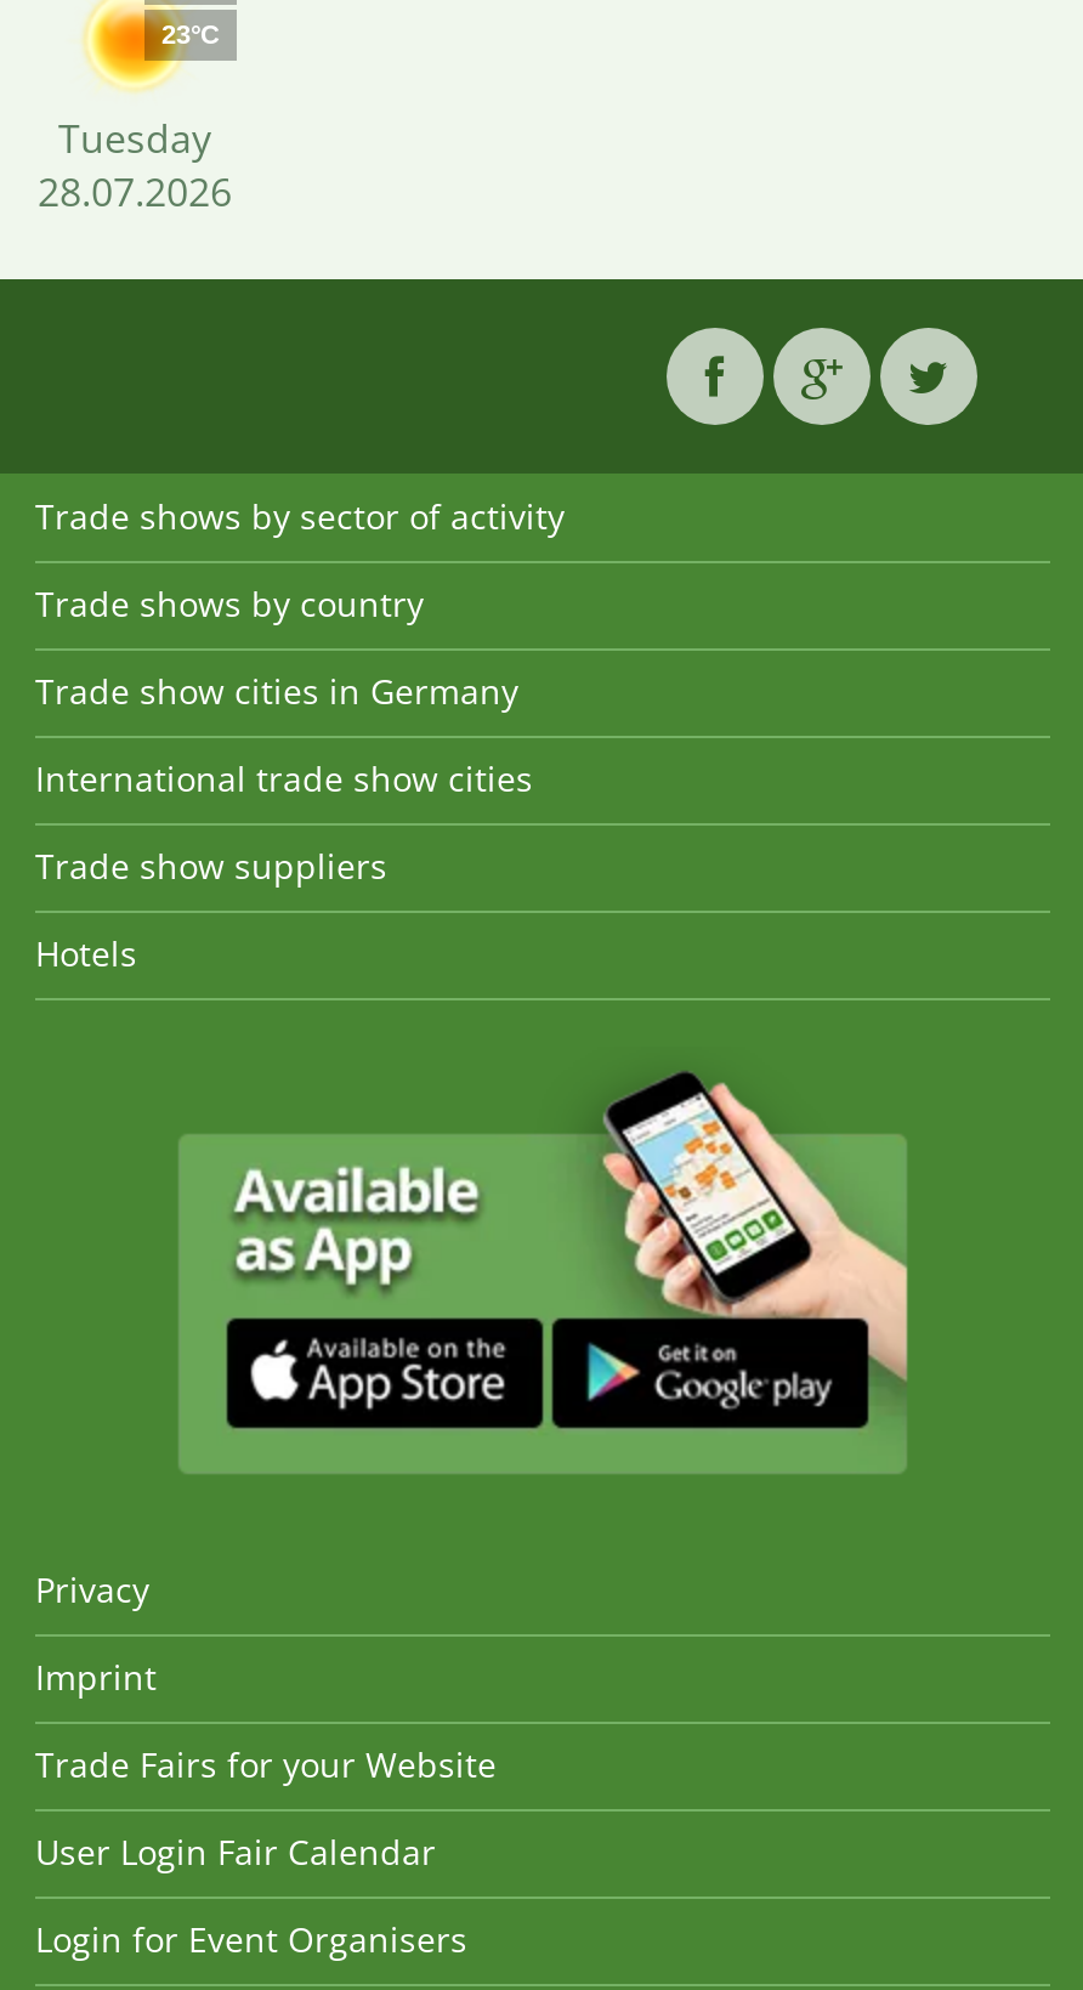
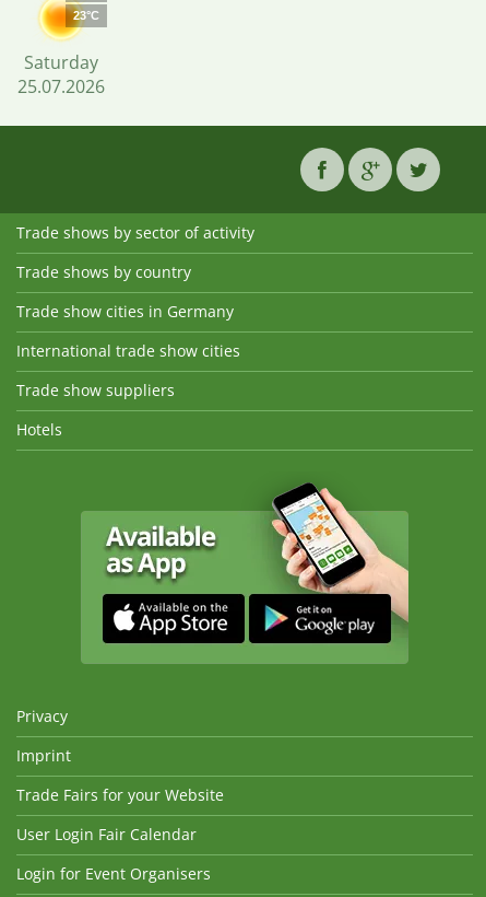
- Tuesday
- 28.07.2026
+ Saturday
+ 25.07.2026
